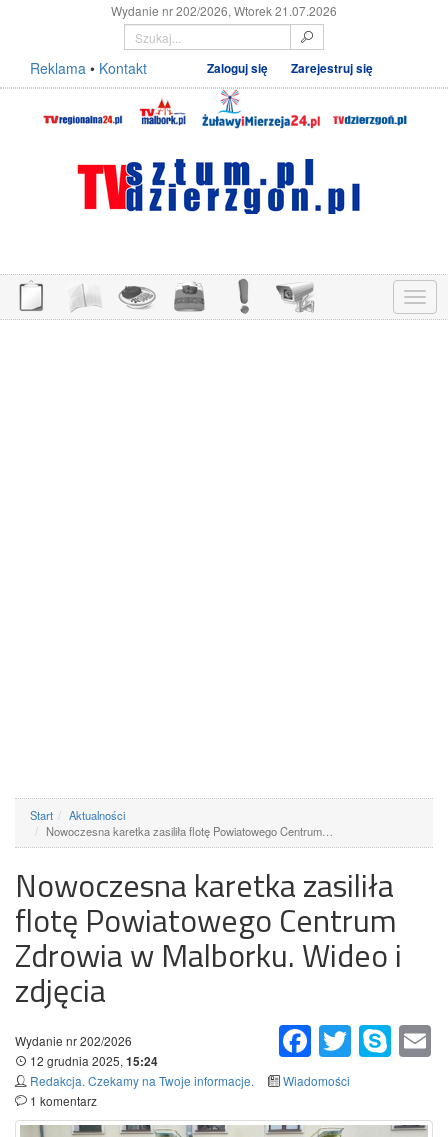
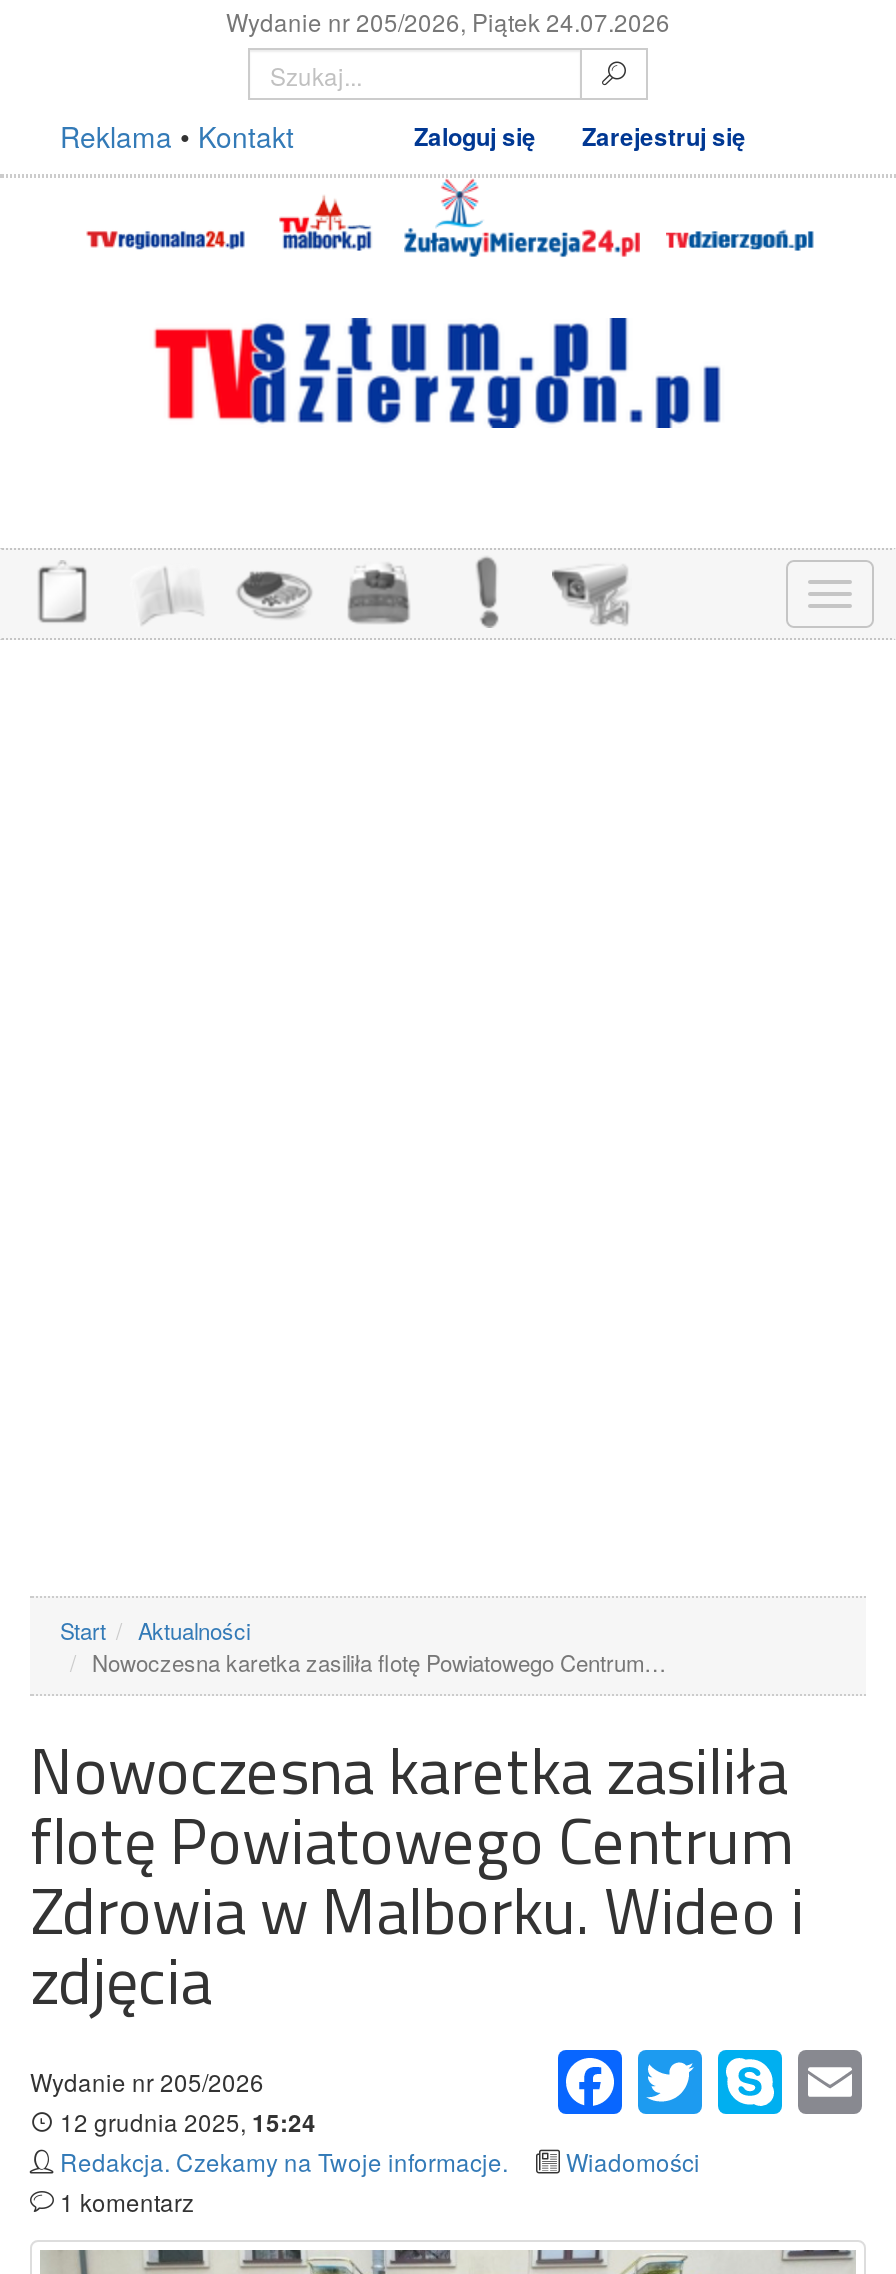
- Wydanie nr 202/2026, Wtorek 21.07.2026
+ Wydanie nr 205/2026, Piątek 24.07.2026

- Wydanie nr 202/2026
+ Wydanie nr 205/2026
